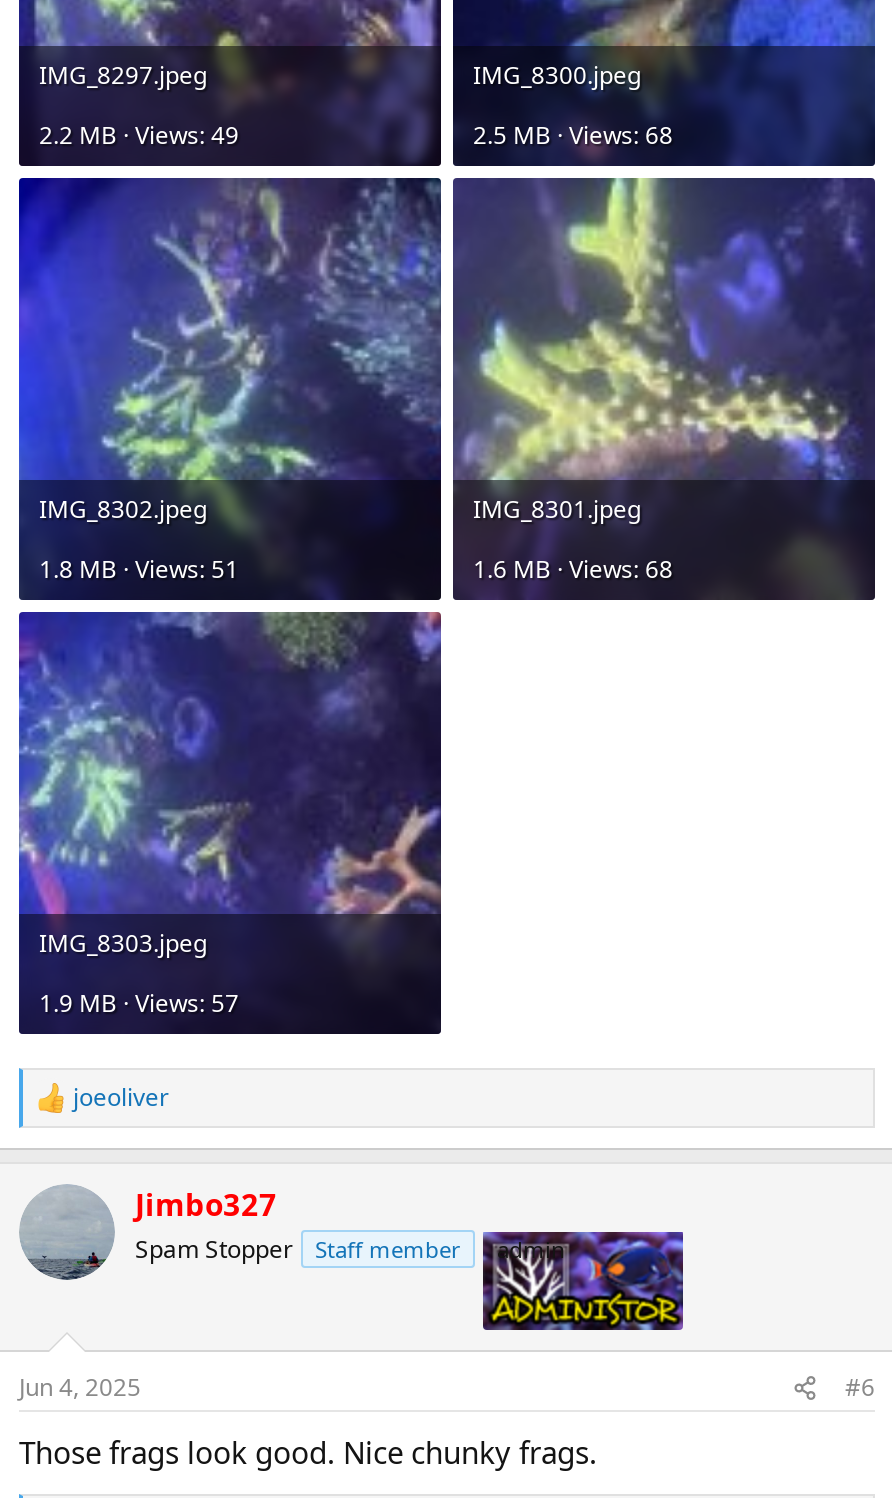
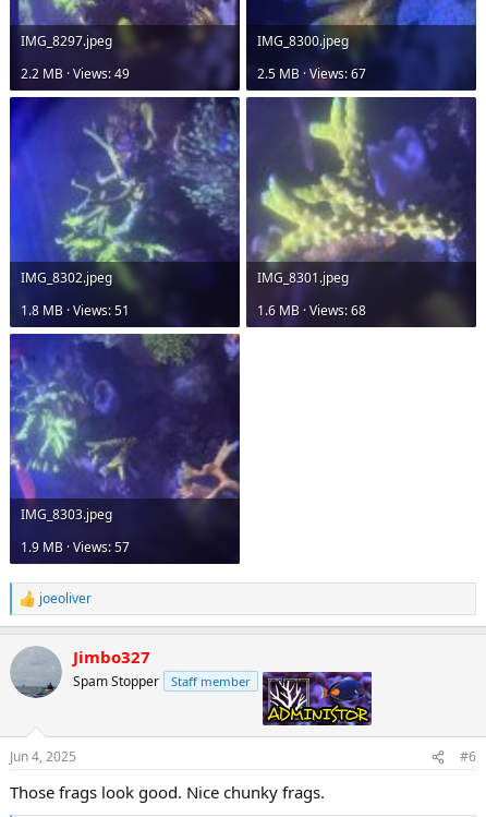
- 2.5 MB · Views: 68
+ 2.5 MB · Views: 67
